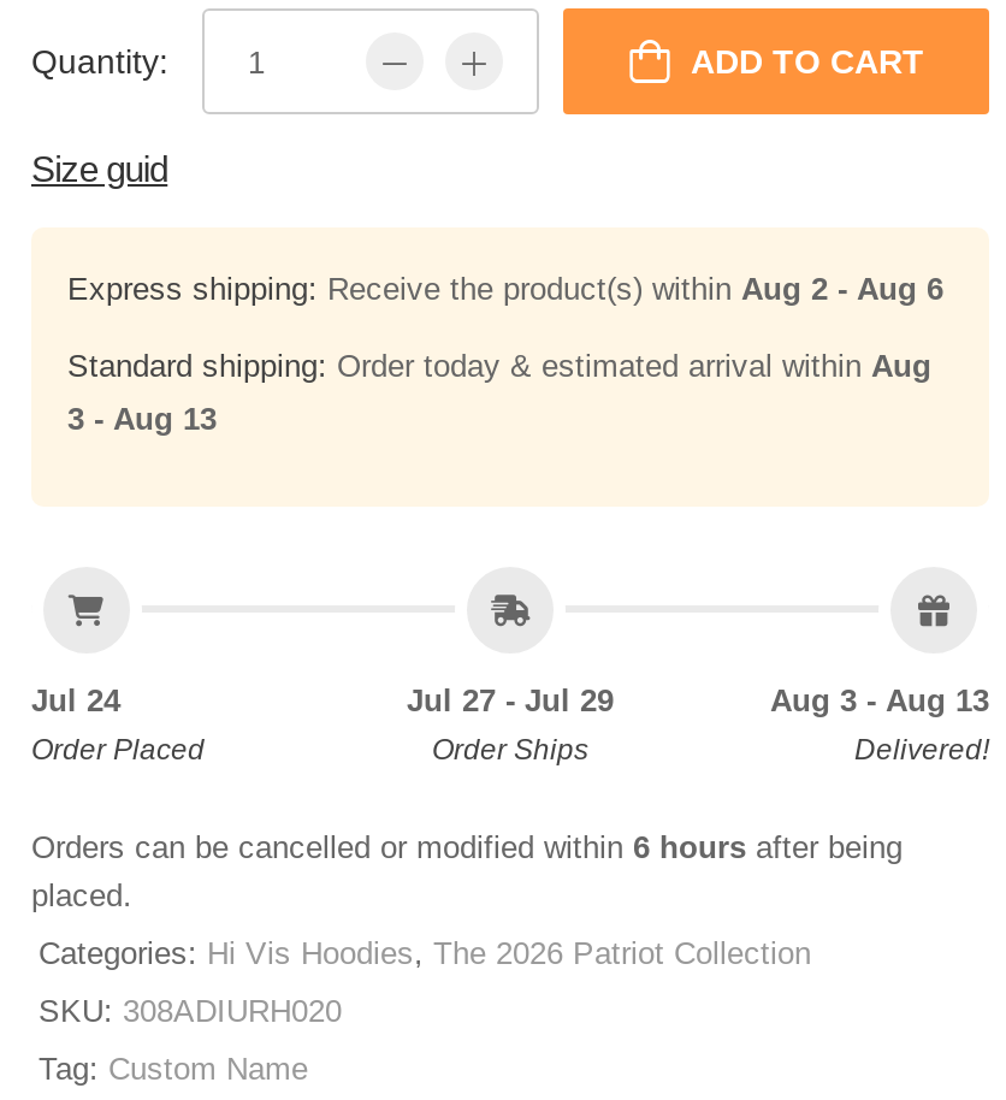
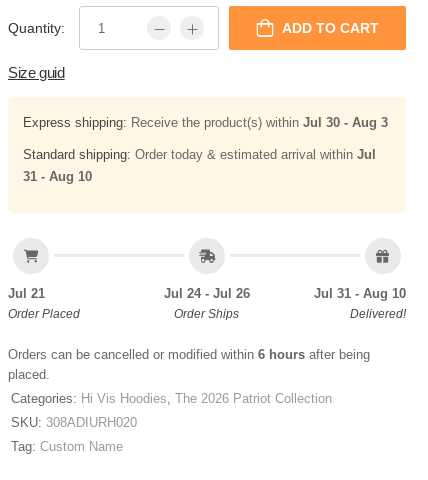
- Express shipping: Receive the product(s) within Aug 2 - Aug 6
+ Express shipping: Receive the product(s) within Jul 30 - Aug 3

- Standard shipping: Order today & estimated arrival within Aug
+ Standard shipping: Order today & estimated arrival within Jul

- 3 - Aug 13
+ 31 - Aug 10

- Jul 24
+ Jul 21

- Jul 27 - Jul 29
+ Jul 24 - Jul 26

- Aug 3 - Aug 13
+ Jul 31 - Aug 10
